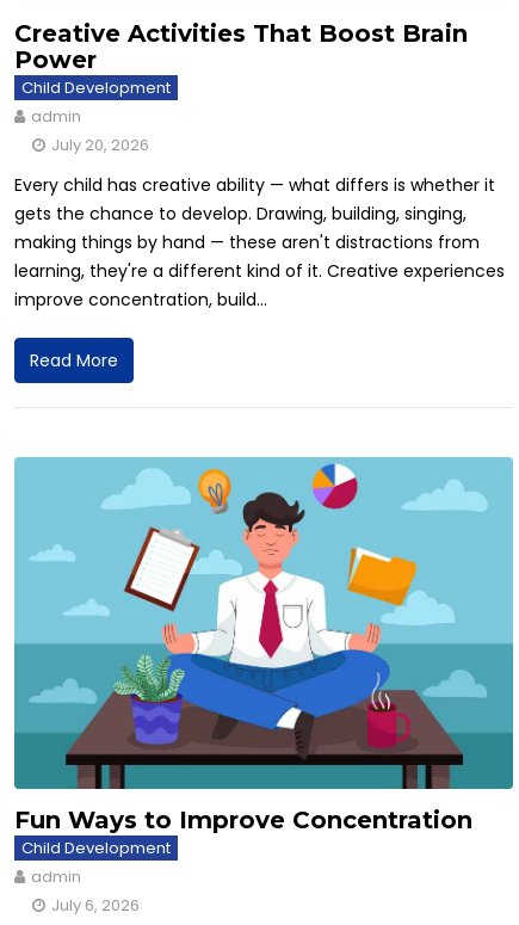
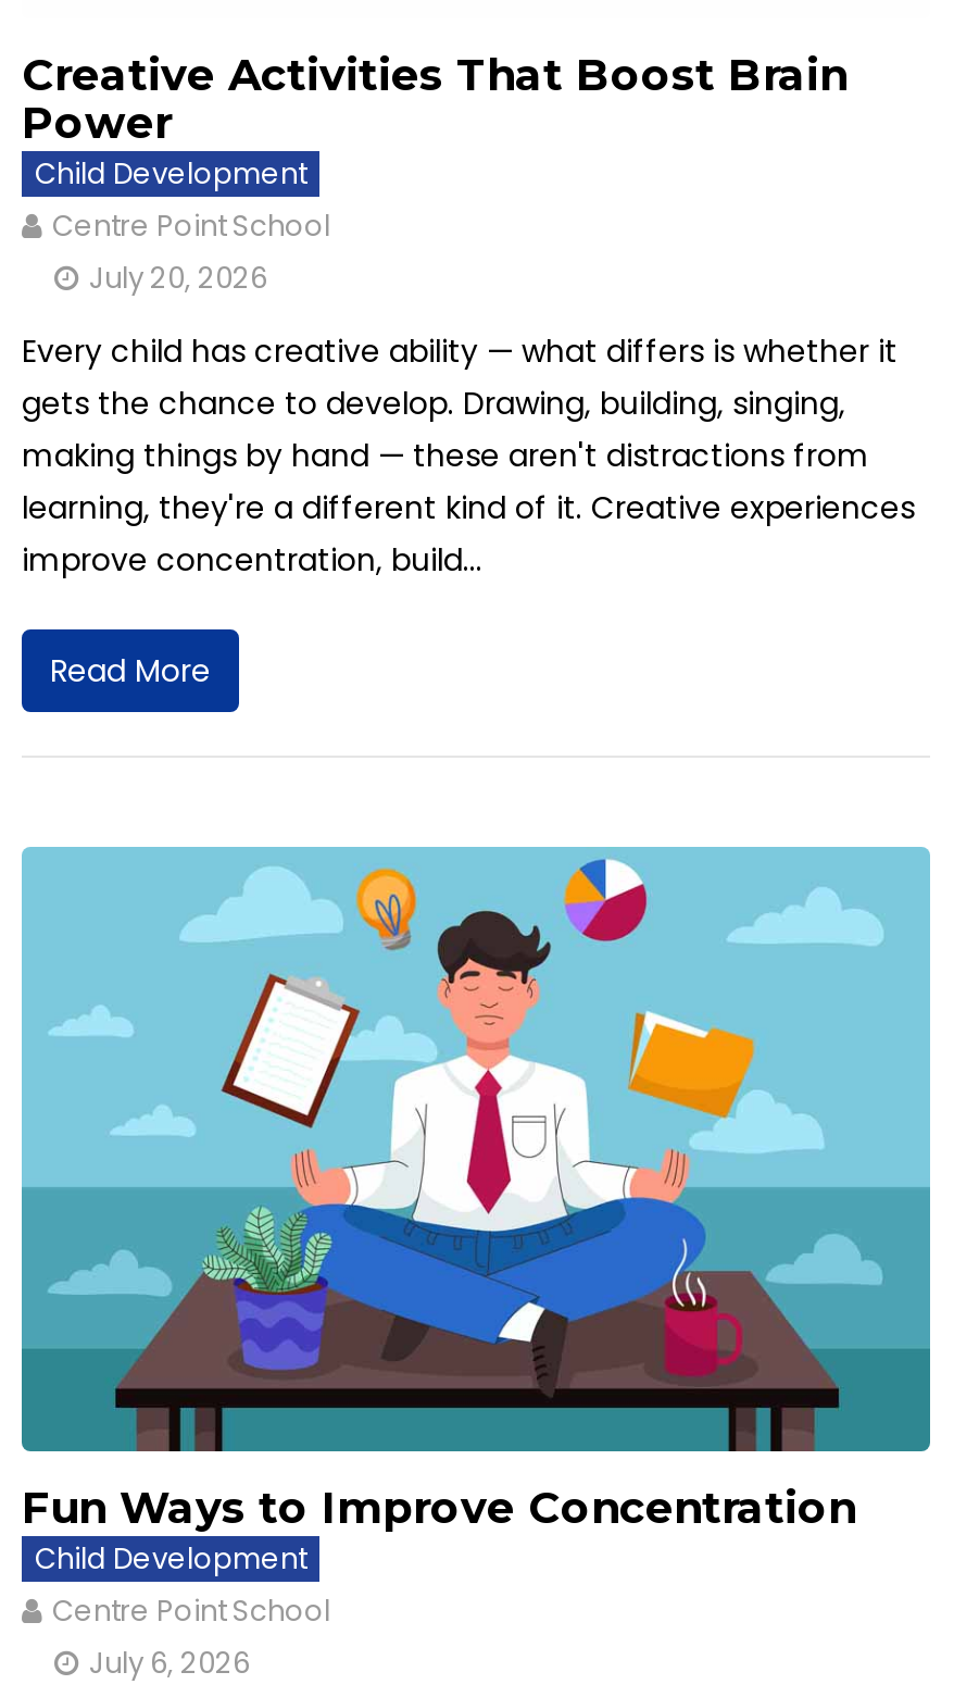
- admin
+ Centre Point School

- admin
+ Centre Point School
